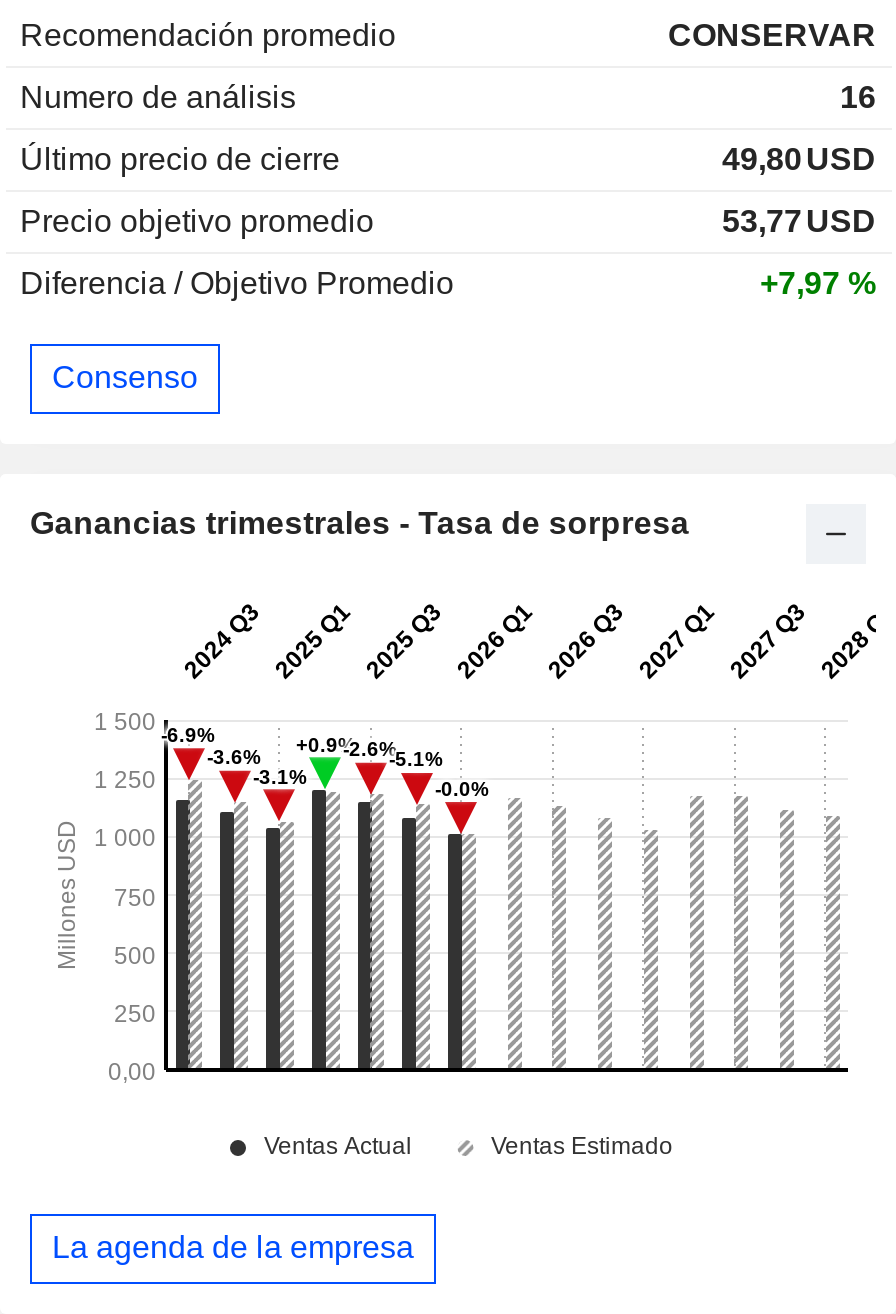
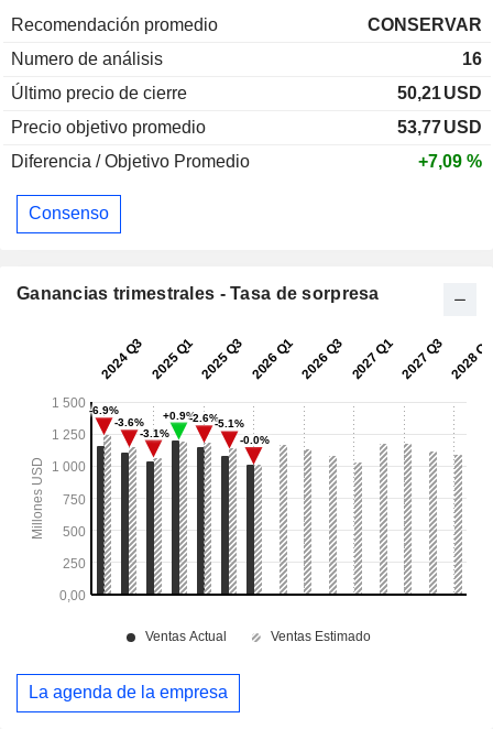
- 49,80 USD
+ 50,21 USD

- +7,97 %
+ +7,09 %
